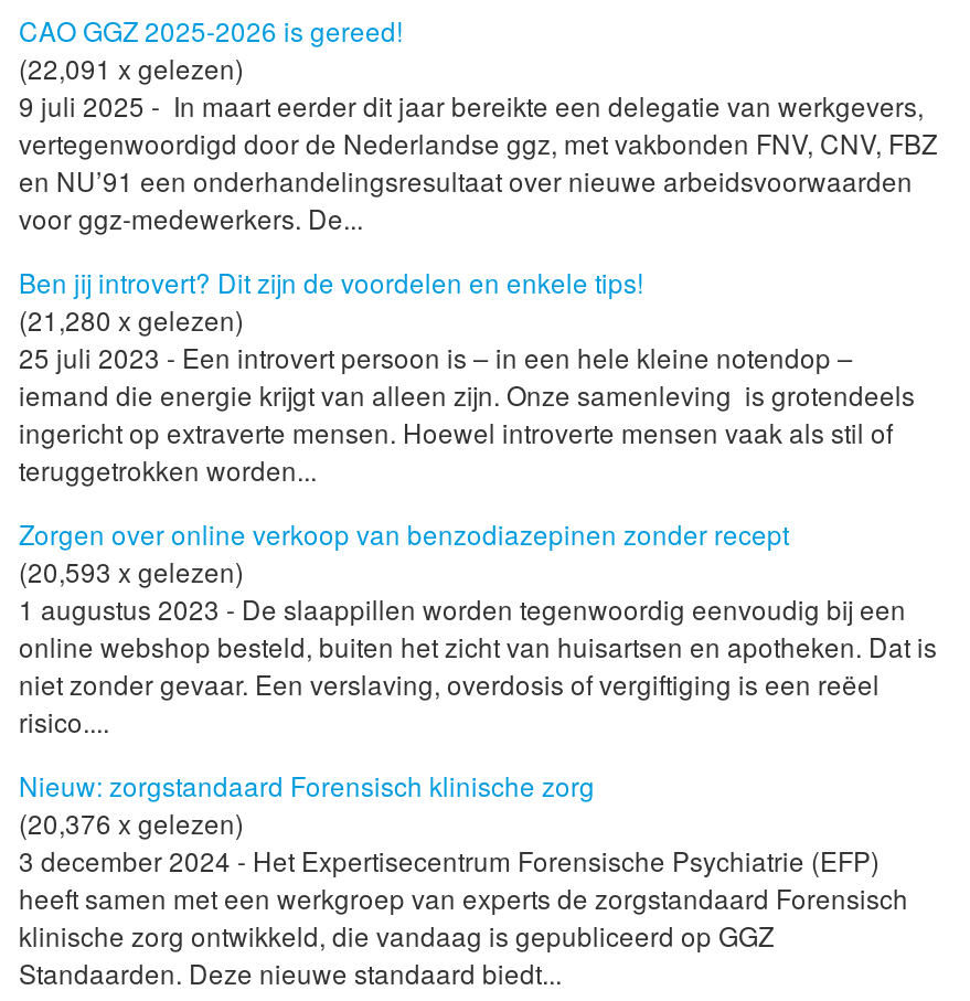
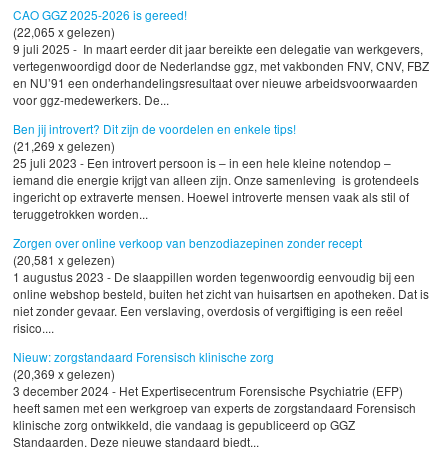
- (22,091 x gelezen)
+ (22,065 x gelezen)

- (21,280 x gelezen)
+ (21,269 x gelezen)

- (20,593 x gelezen)
+ (20,581 x gelezen)

- (20,376 x gelezen)
+ (20,369 x gelezen)
